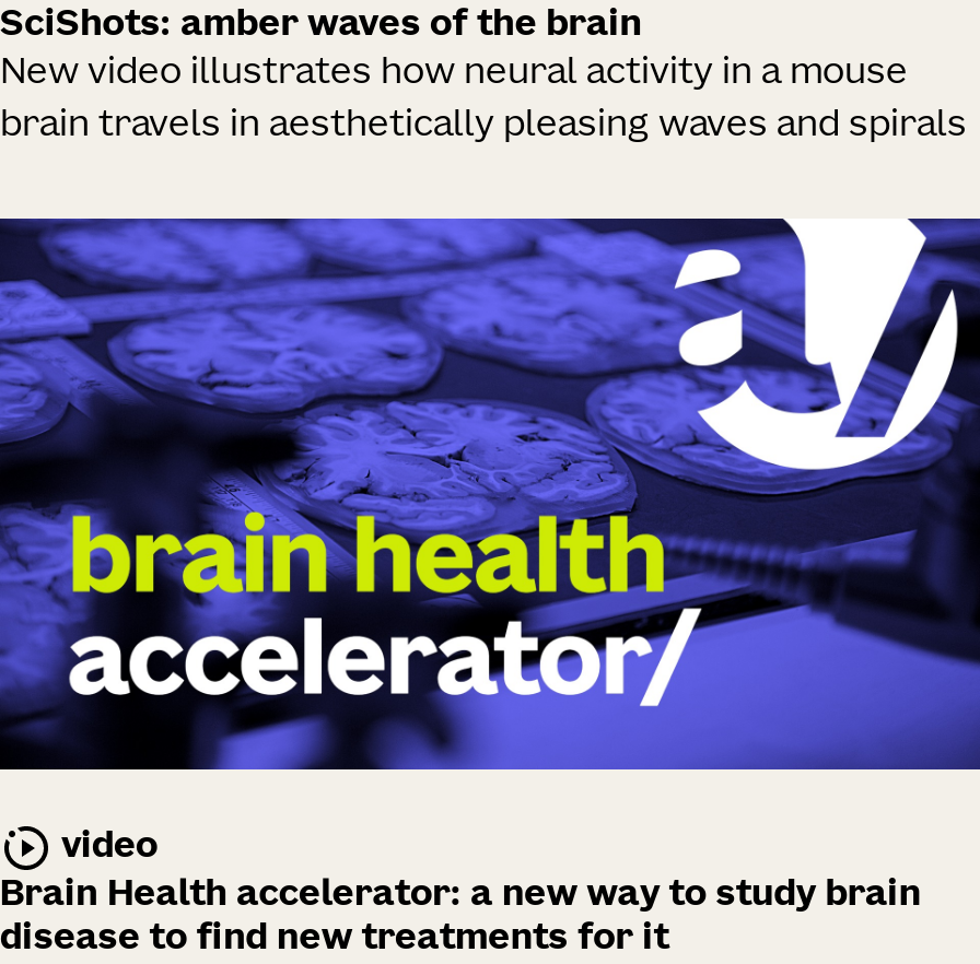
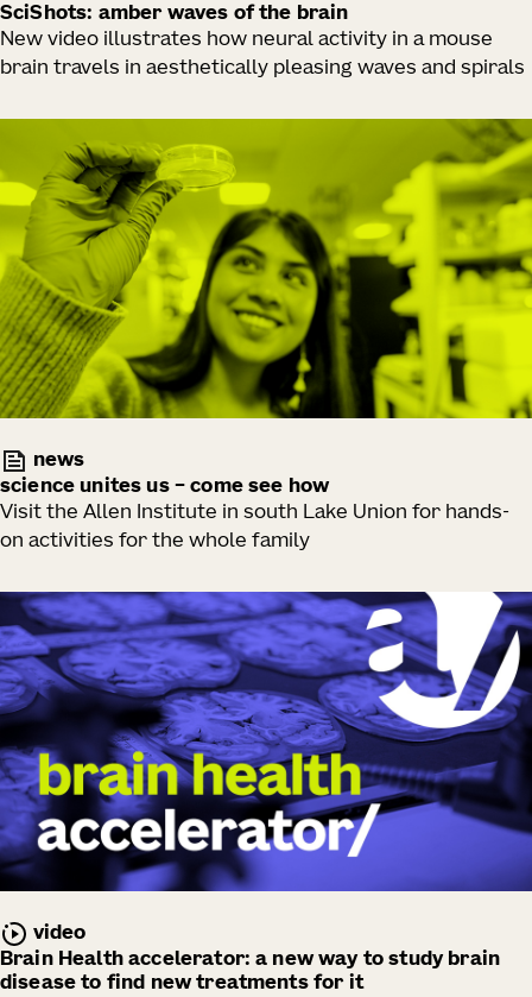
+ [image]
+ news
+ science unites us – come see how
+ Visit the Allen Institute in south Lake Union for hands-
+ on activities for the whole family
